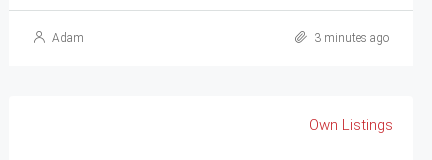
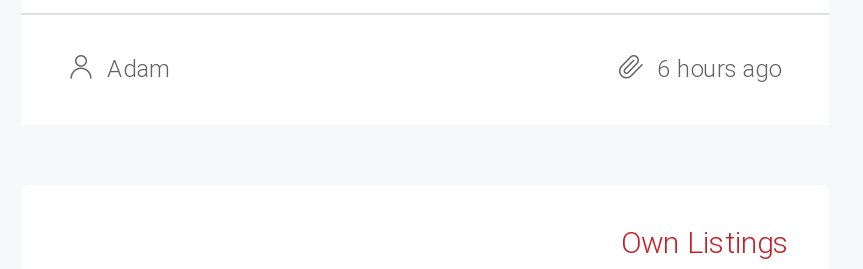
- 3 minutes ago
+ 6 hours ago
